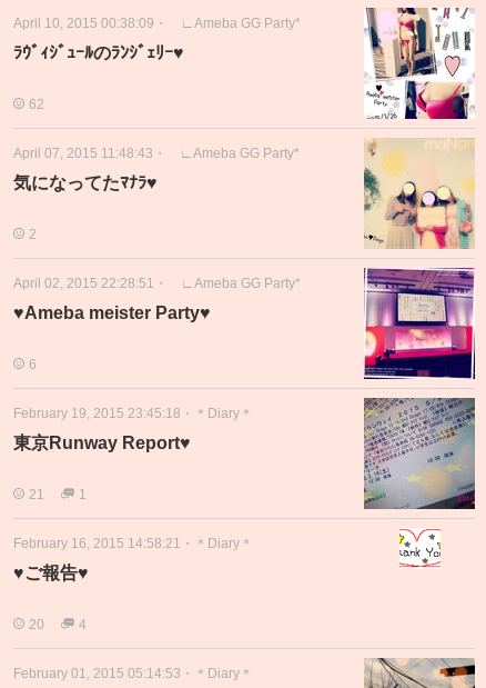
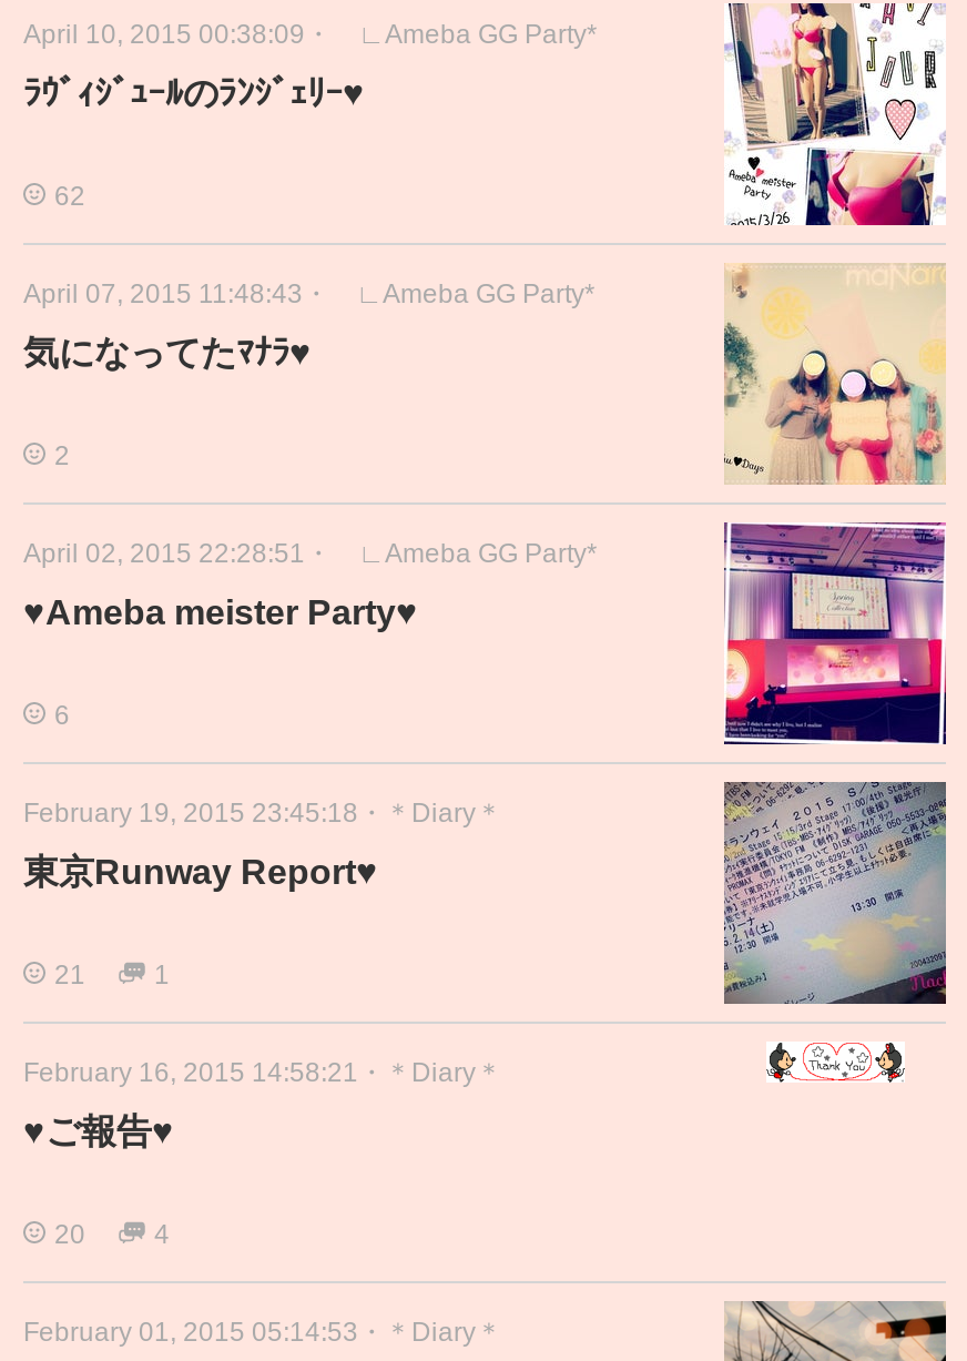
- [image]
+ [image]
